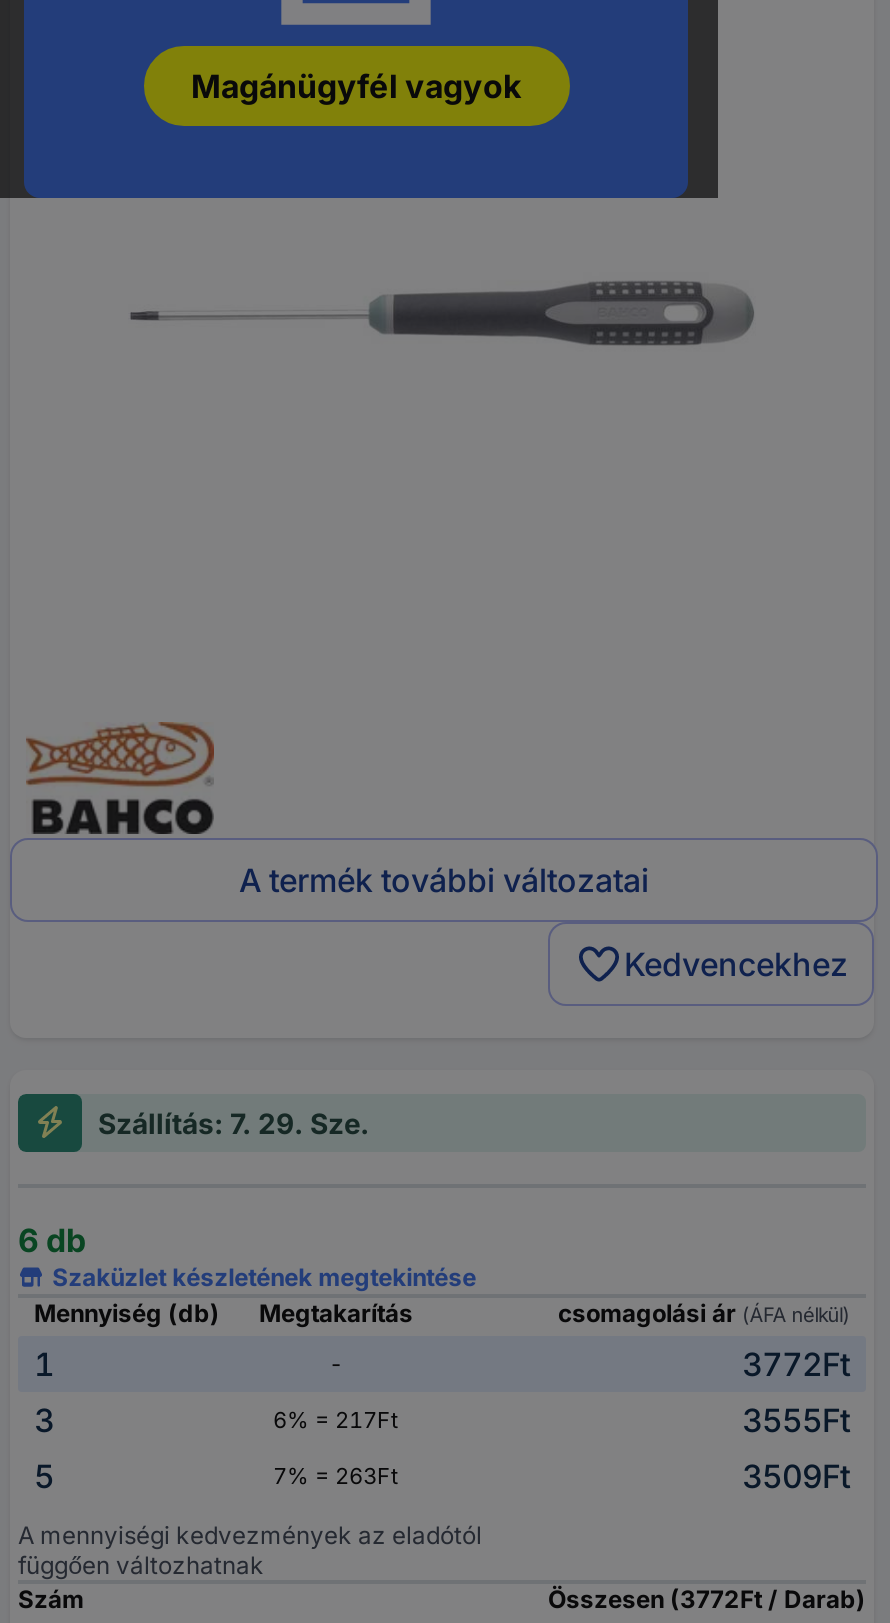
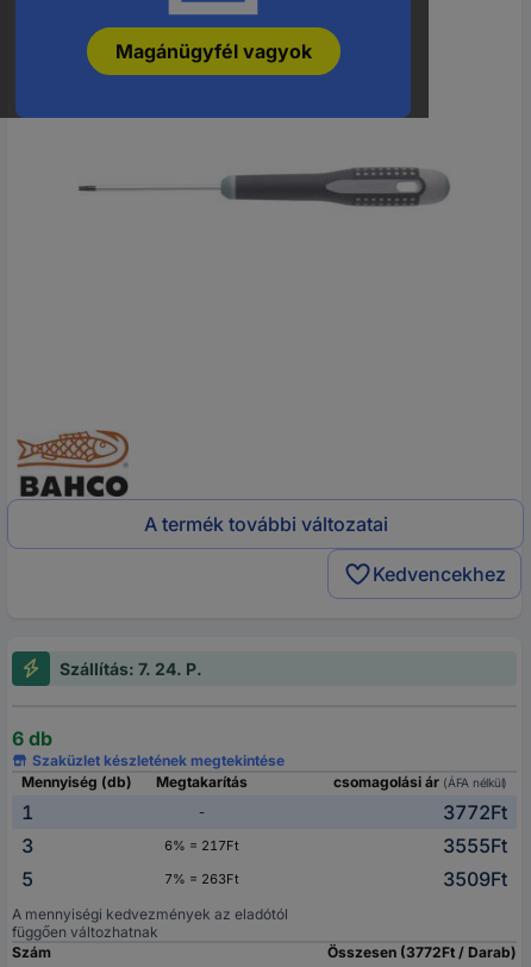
- Szállítás: 7. 29. Sze.
+ Szállítás: 7. 24. P.
